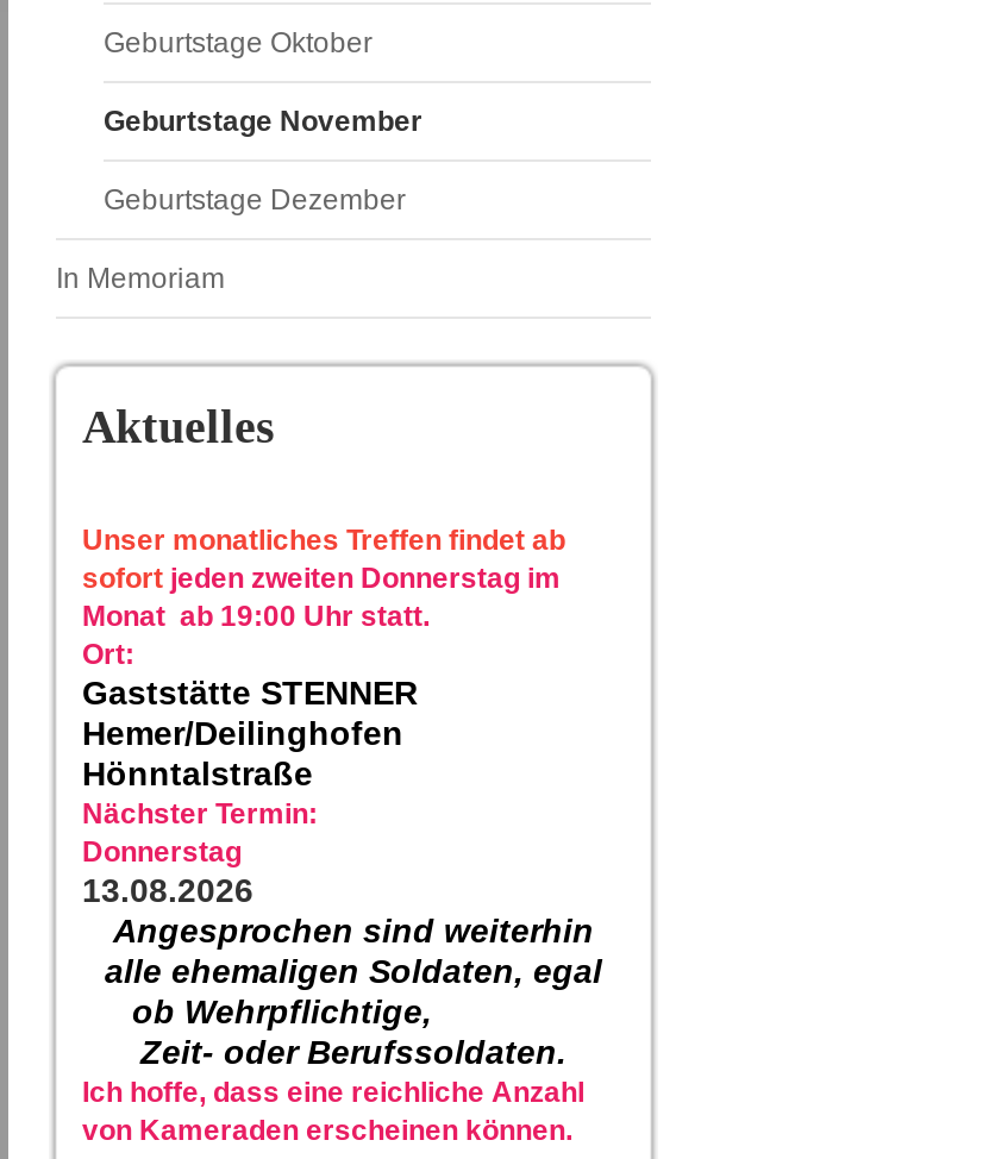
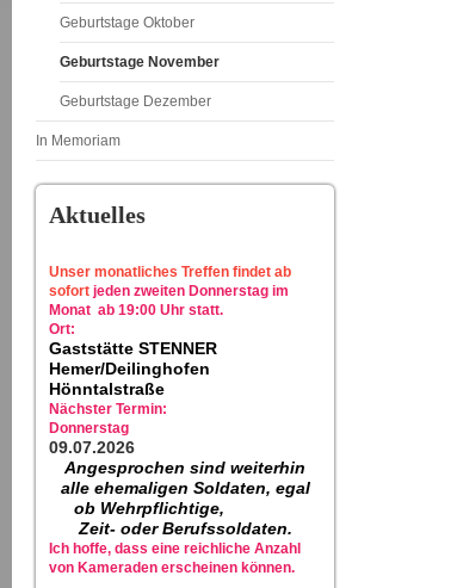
- 13.08.2026
+ 09.07.2026
